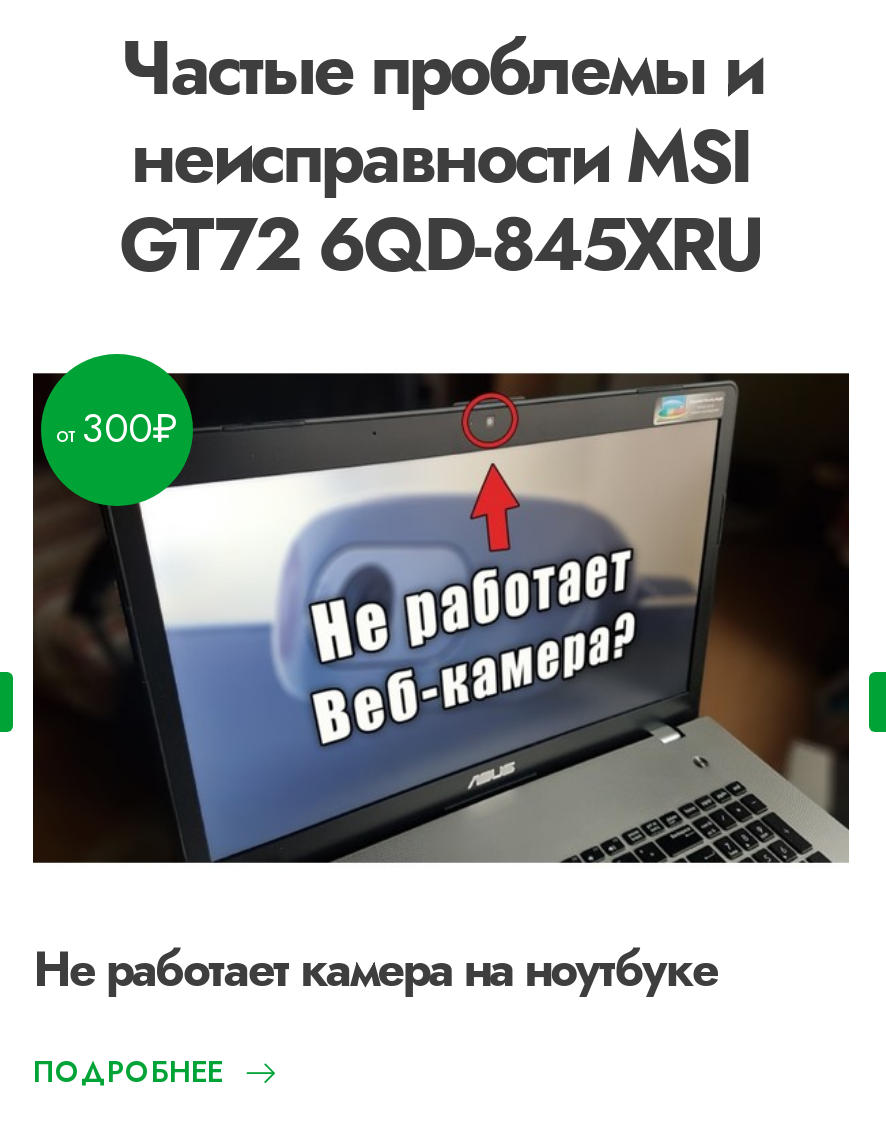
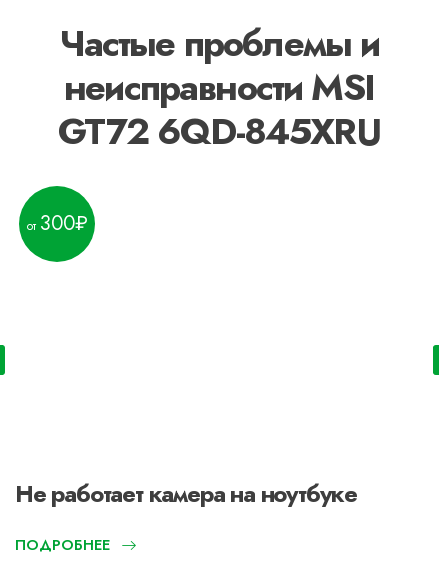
- [image]
